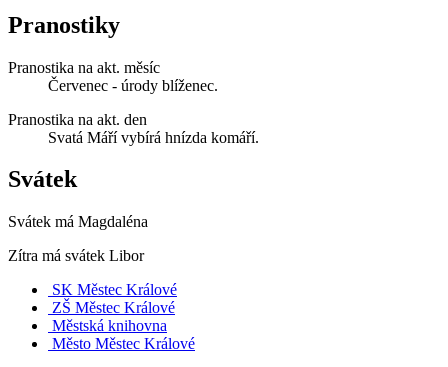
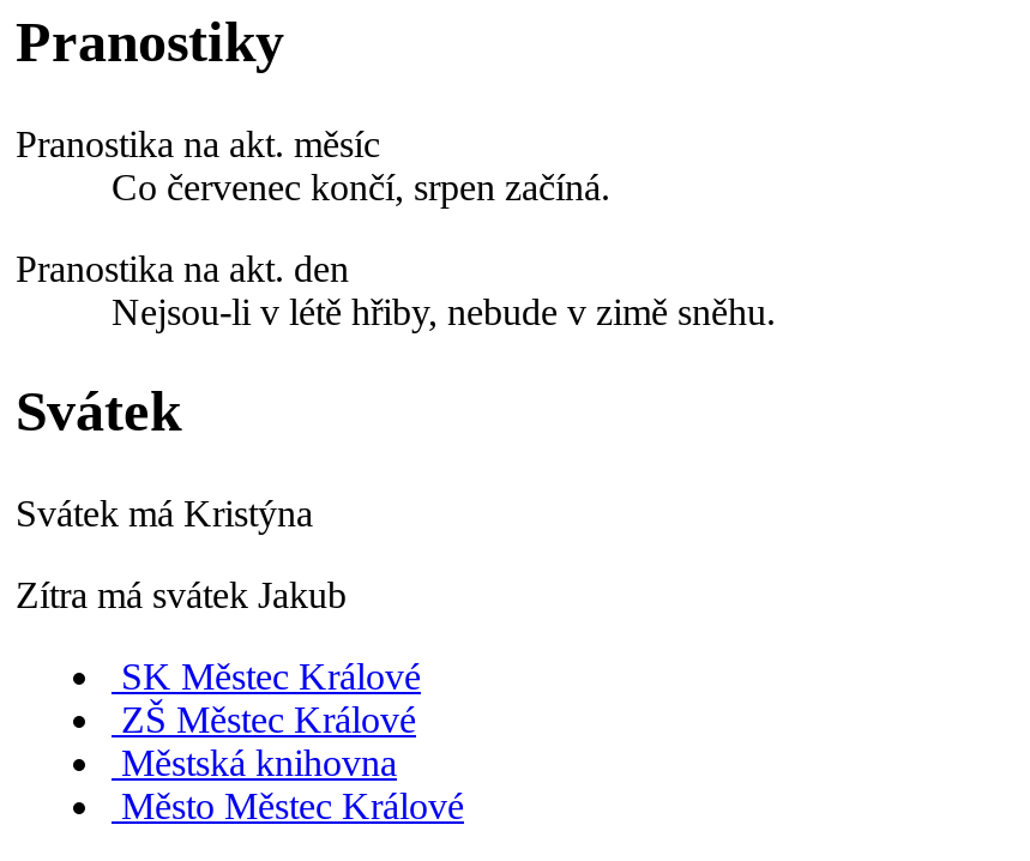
- Červenec - úrody blíženec.
+ Co červenec končí, srpen začíná.

- Svatá Máří vybírá hnízda komáří.
+ Nejsou-li v létě hřiby, nebude v zimě sněhu.

- Svátek má Magdaléna
+ Svátek má Kristýna

- Zítra má svátek Libor
+ Zítra má svátek Jakub
